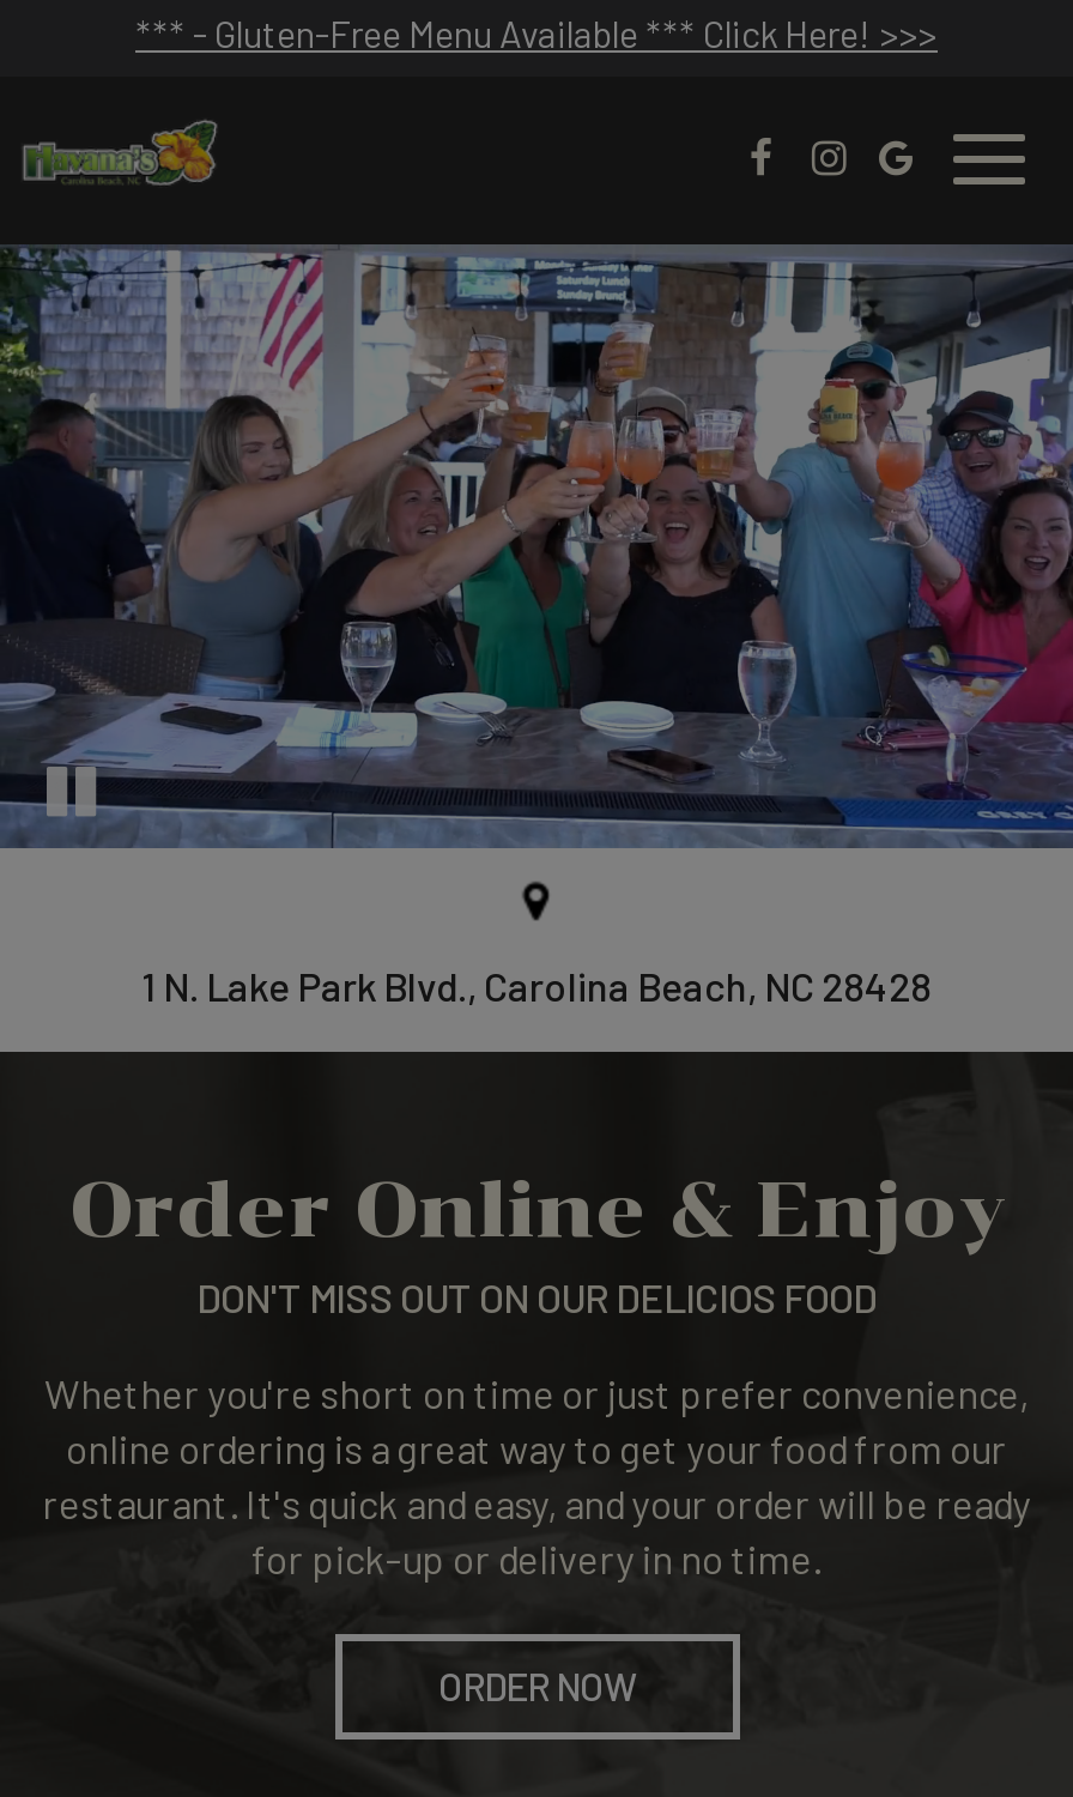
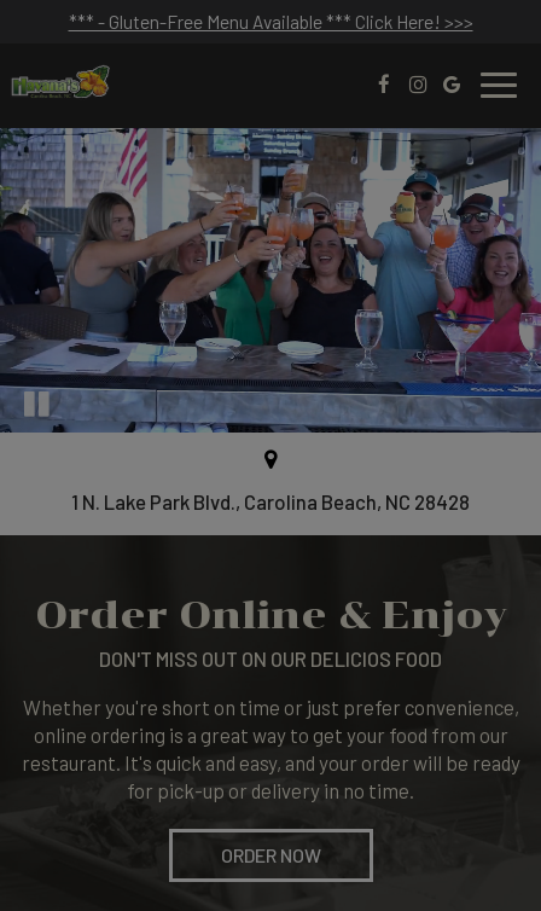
- [image]
+ [image]
